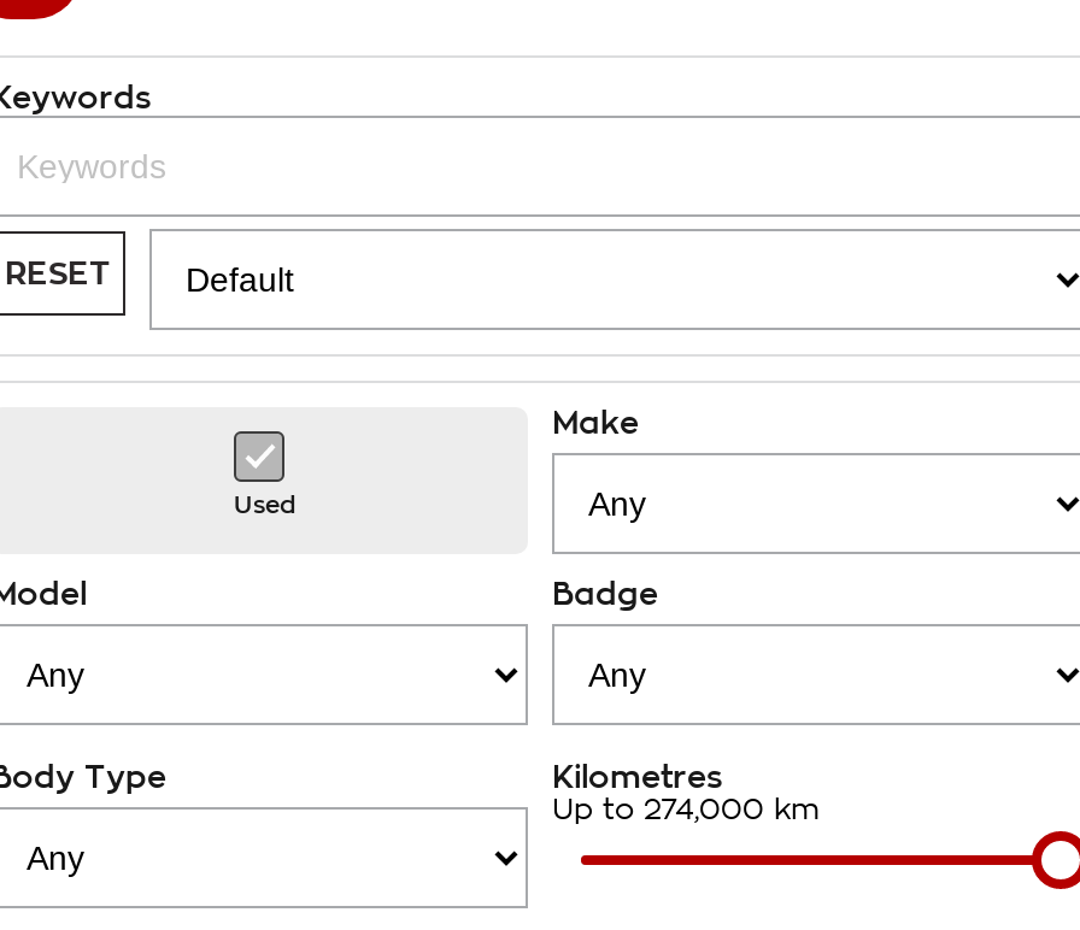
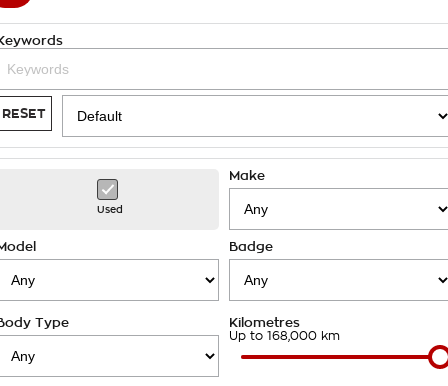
- Up to 274,000 km
+ Up to 168,000 km
